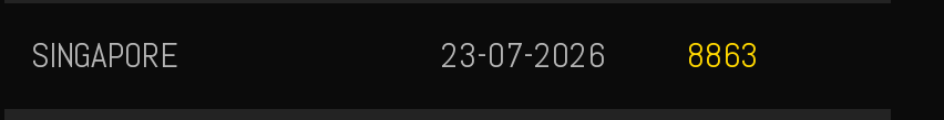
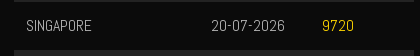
- 23-07-2026
+ 20-07-2026

- 8863
+ 9720
